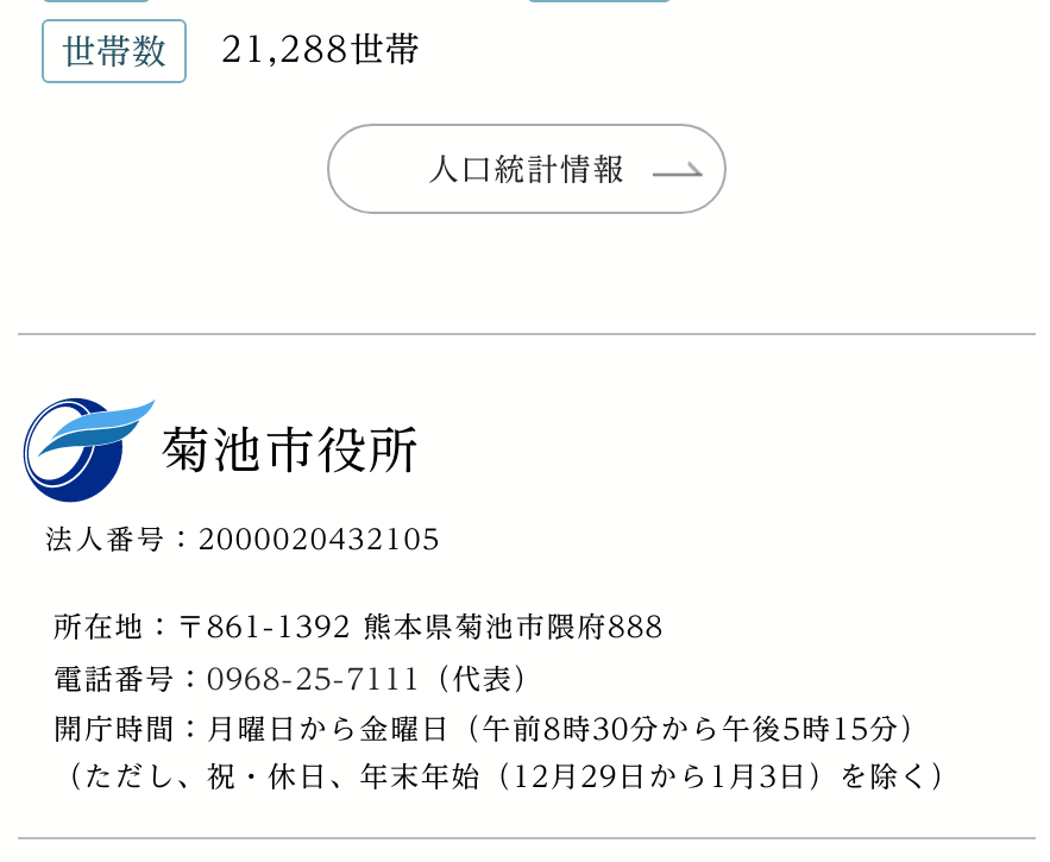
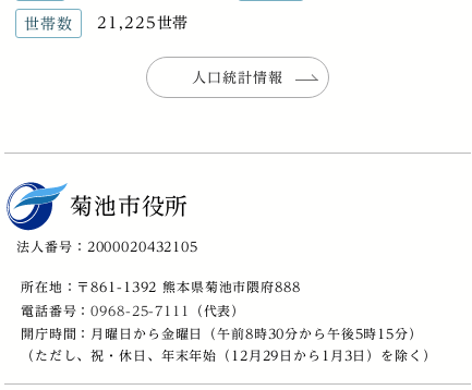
- 世帯数 21,288世帯
+ 世帯数 21,225世帯
